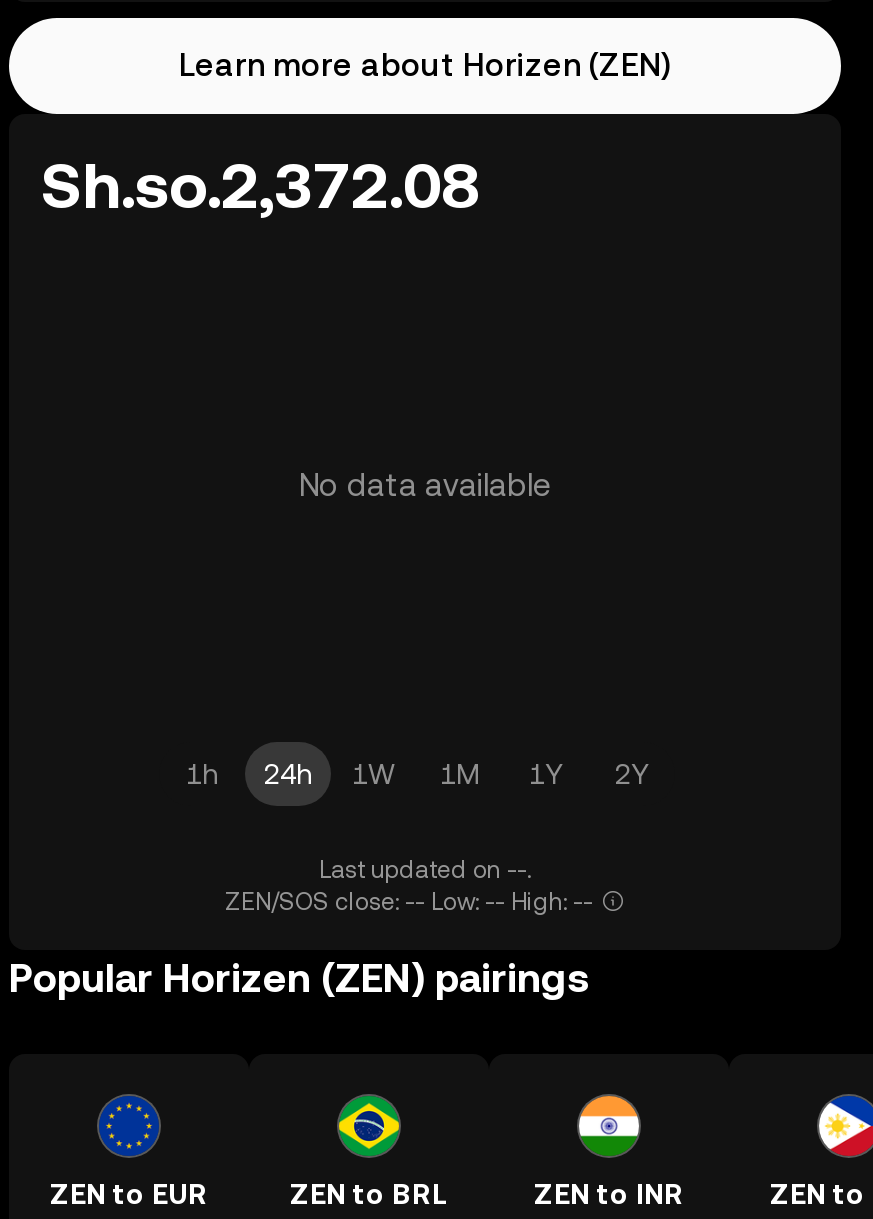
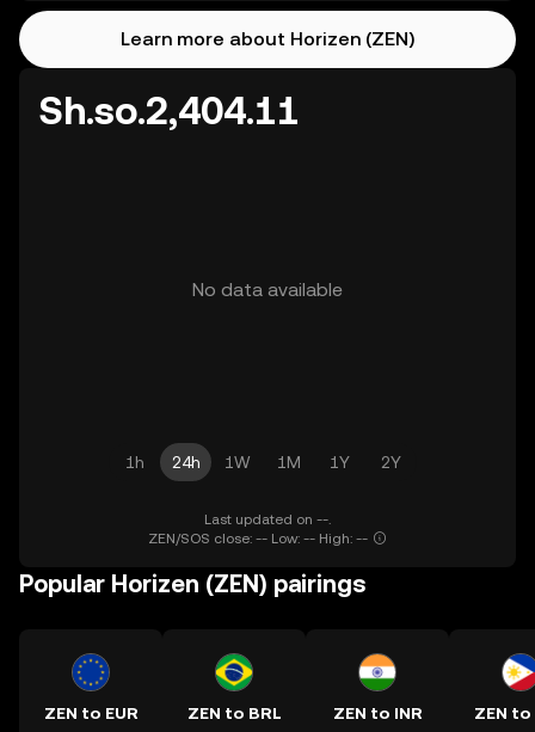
- Sh.so.2,372.08
+ Sh.so.2,404.11
